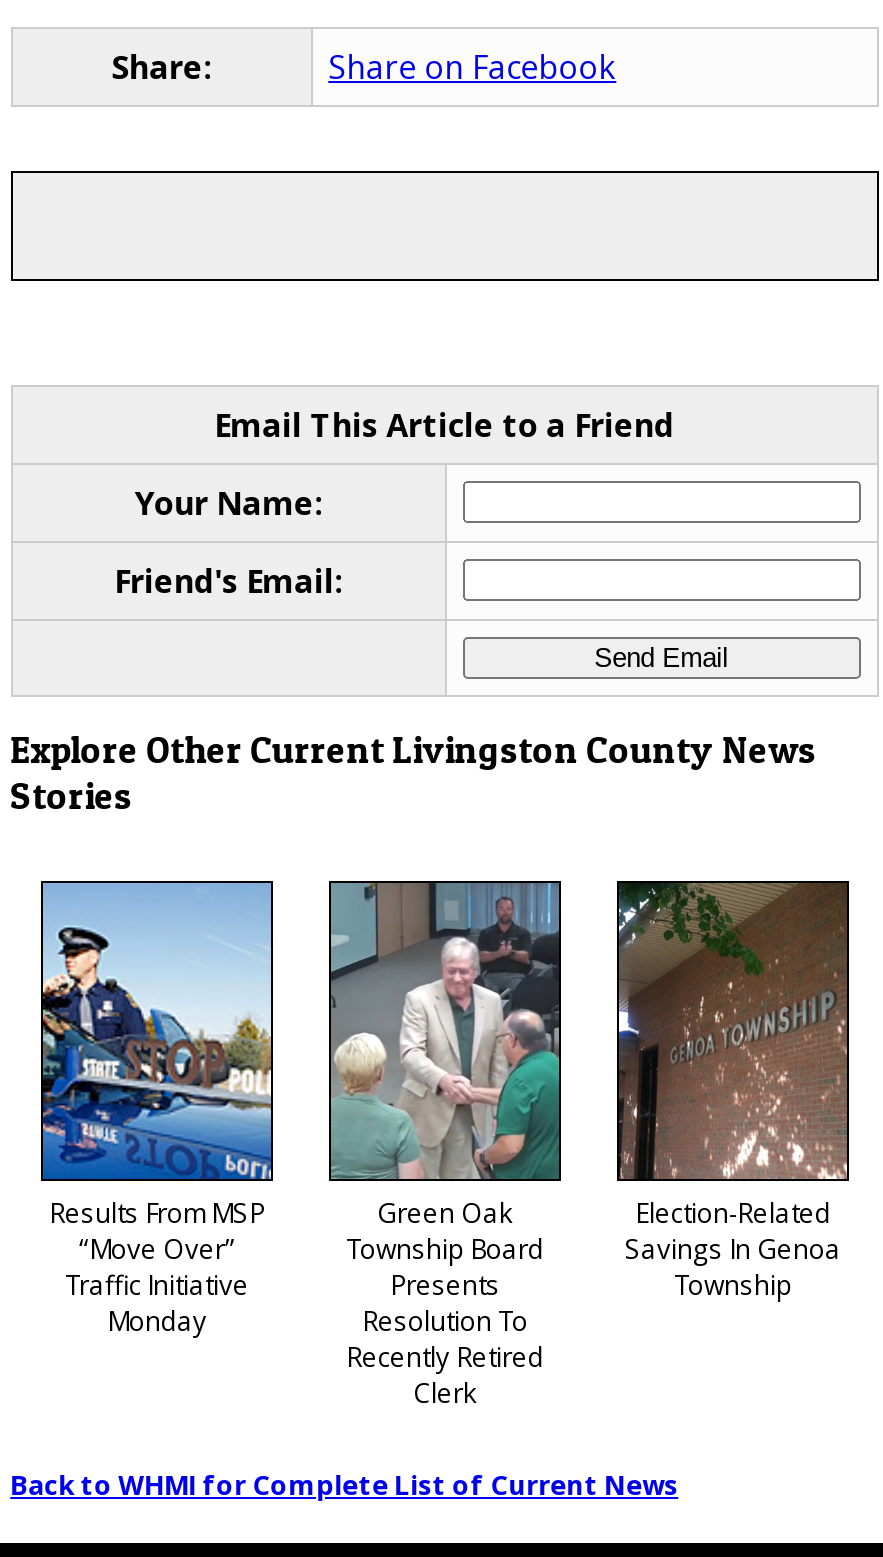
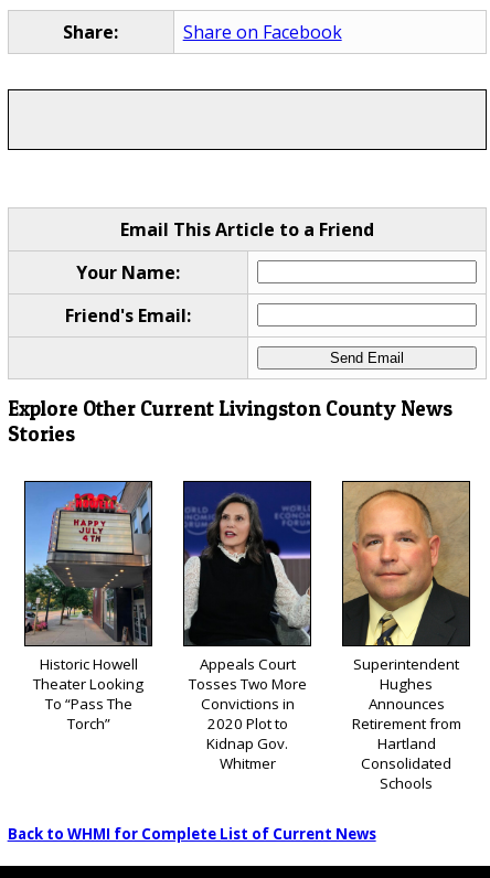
- [image]
- Results From MSP
- “Move Over”
- Traffic Initiative
- Monday
+ [image]
+ Historic Howell
+ Theater Looking
+ To “Pass The
+ Torch”

- [image]
- Green Oak
- Township Board
- Presents
- Resolution To
- Recently Retired
- Clerk
+ [image]
+ Appeals Court
+ Tosses Two More
+ Convictions in
+ 2020 Plot to
+ Kidnap Gov.
+ Whitmer

- [image]
- Election-Related
- Savings In Genoa
- Township
+ [image]
+ Superintendent
+ Hughes
+ Announces
+ Retirement from
+ Hartland
+ Consolidated
+ Schools
